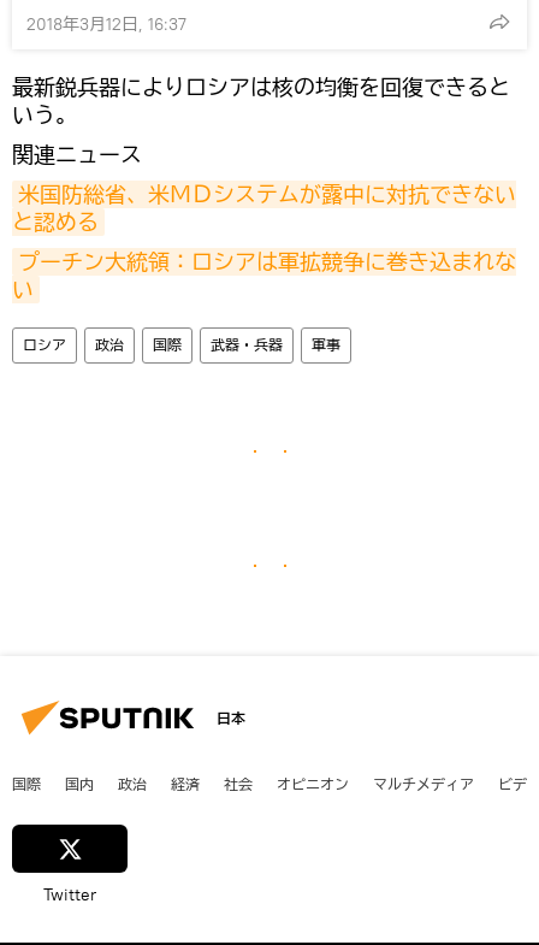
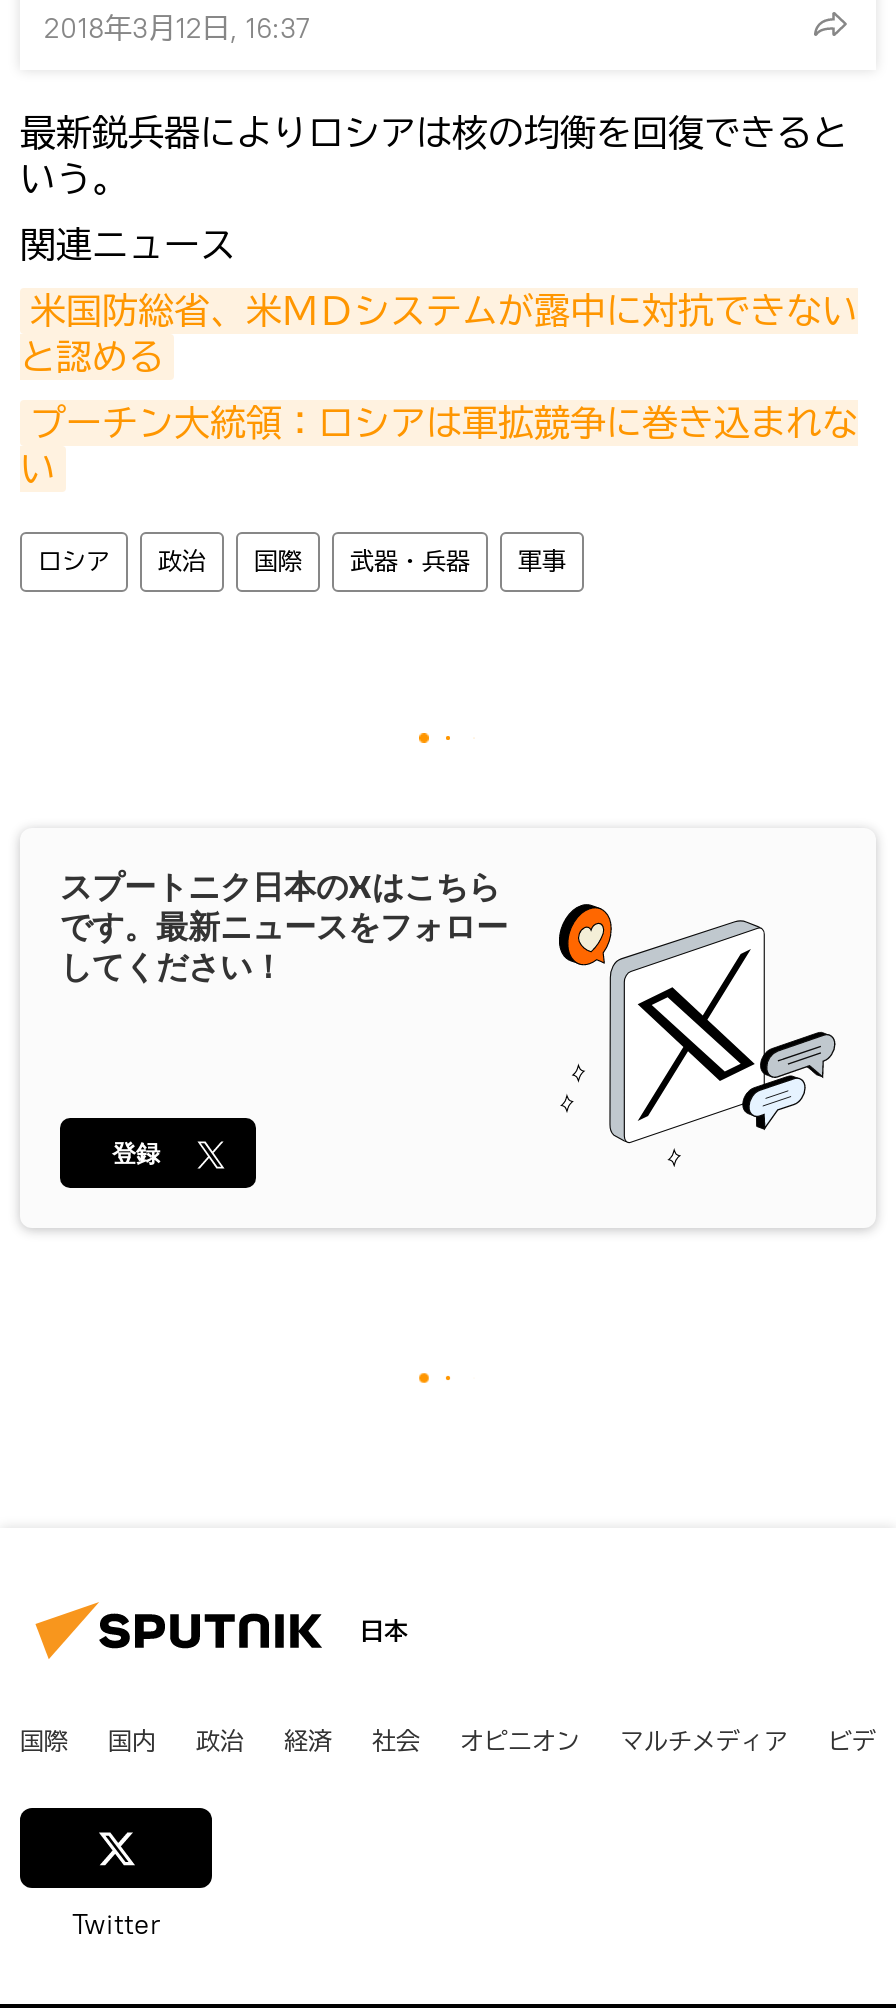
+ [image]
+ スプートニク日本のXはこちら
+ です。最新ニュースをフォロー
+ してください！

+ 登録
